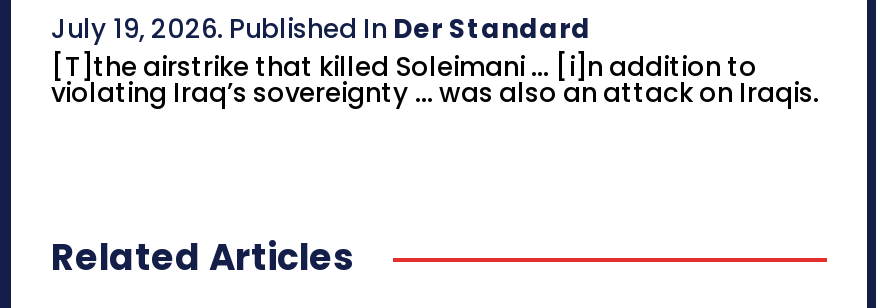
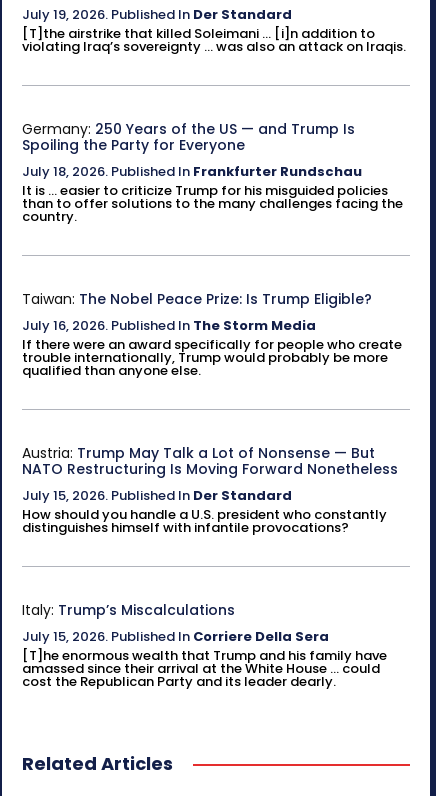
+ Germany: 250 Years of the US — and Trump Is
+ Spoiling the Party for Everyone
+ July 18, 2026. Published In Frankfurter Rundschau
+ It is ... easier to criticize Trump for his misguided policies
+ than to offer solutions to the many challenges facing the
+ country.

+ Taiwan: The Nobel Peace Prize: Is Trump Eligible?
+ July 16, 2026. Published In The Storm Media
+ If there were an award specifically for people who create
+ trouble internationally, Trump would probably be more
+ qualified than anyone else.

+ Austria: Trump May Talk a Lot of Nonsense — But
+ NATO Restructuring Is Moving Forward Nonetheless
+ July 15, 2026. Published In Der Standard
+ How should you handle a U.S. president who constantly
+ distinguishes himself with infantile provocations?

+ Italy: Trump’s Miscalculations
+ July 15, 2026. Published In Corriere Della Sera
+ [T]he enormous wealth that Trump and his family have
+ amassed since their arrival at the White House ... could
+ cost the Republican Party and its leader dearly.
